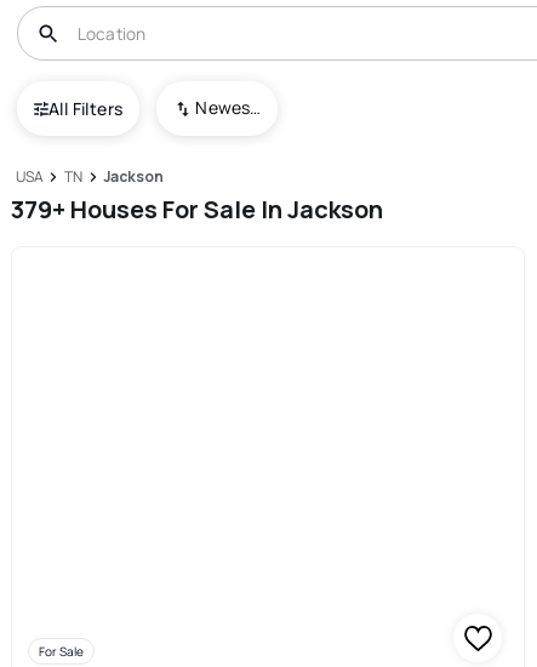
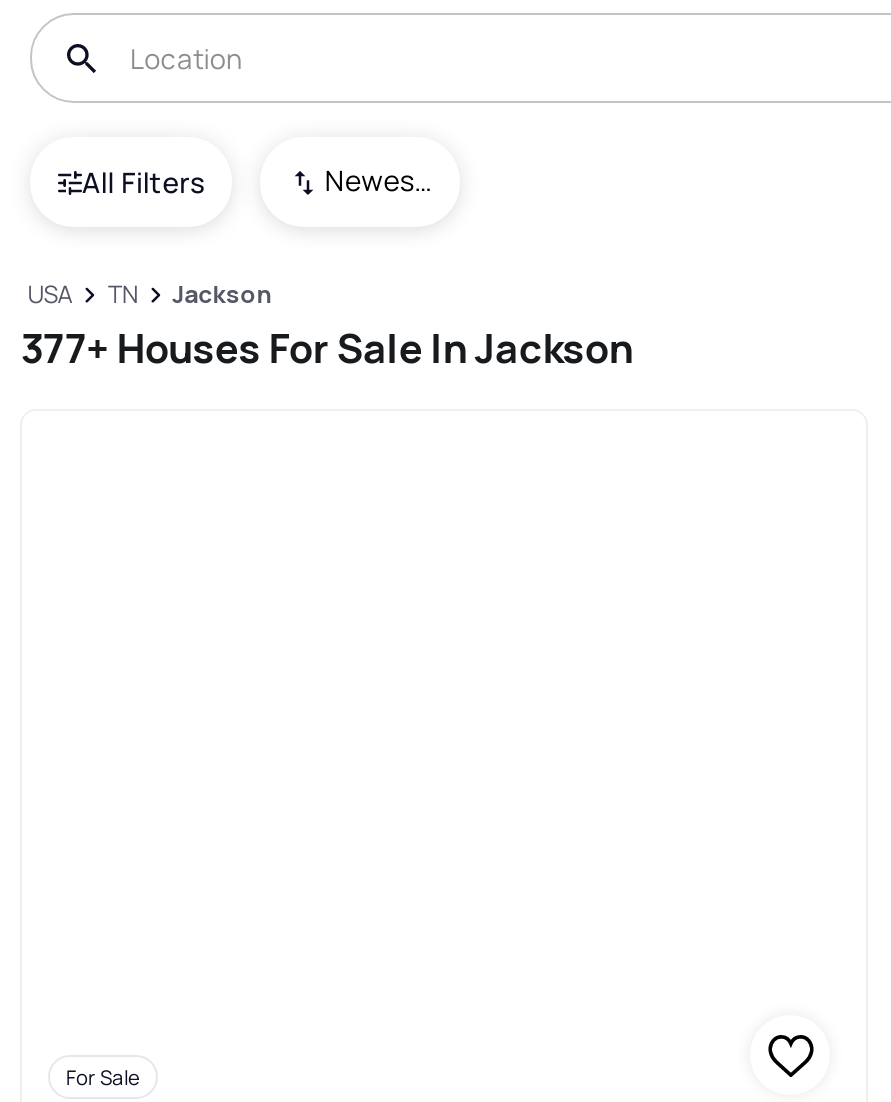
- 379+ Houses For Sale In Jackson
+ 377+ Houses For Sale In Jackson
